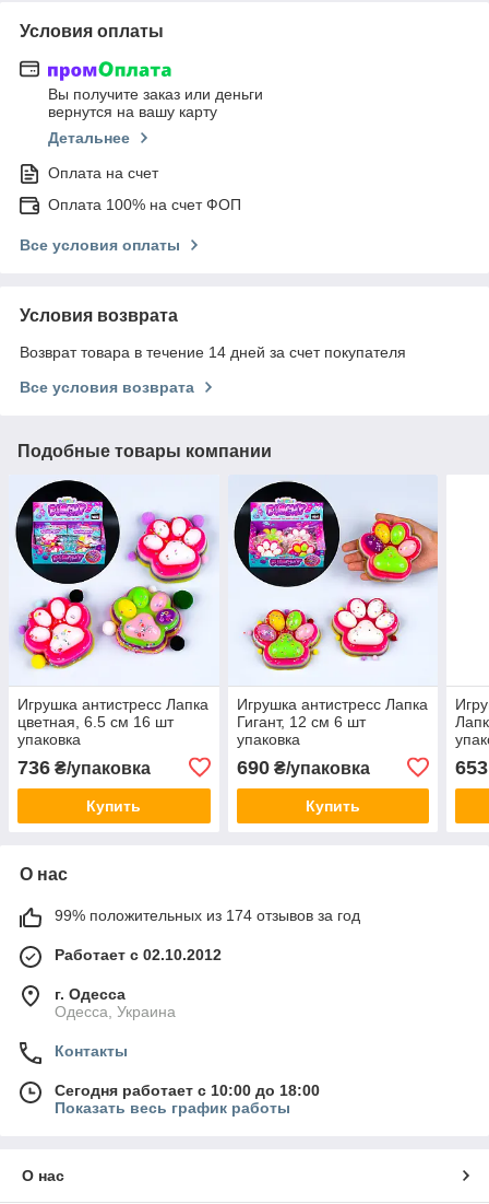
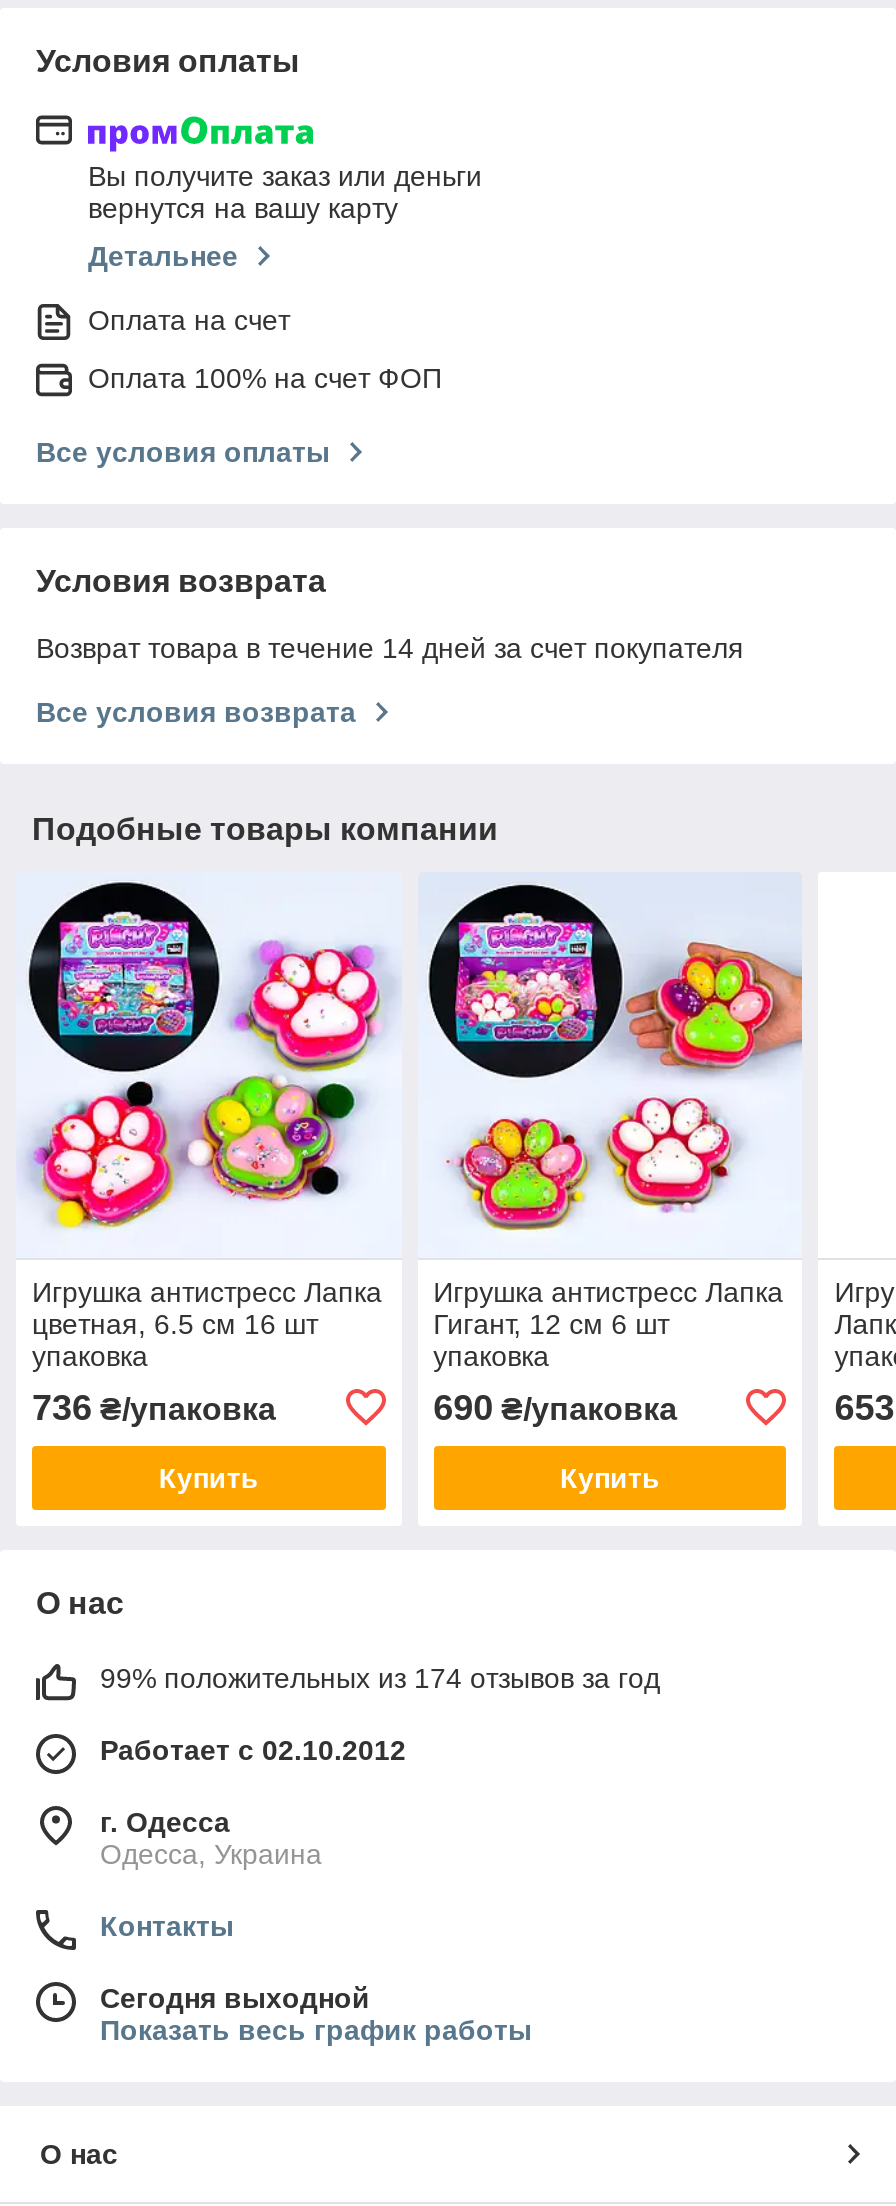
- Сегодня работает с 10:00 до 18:00
+ Сегодня выходной
